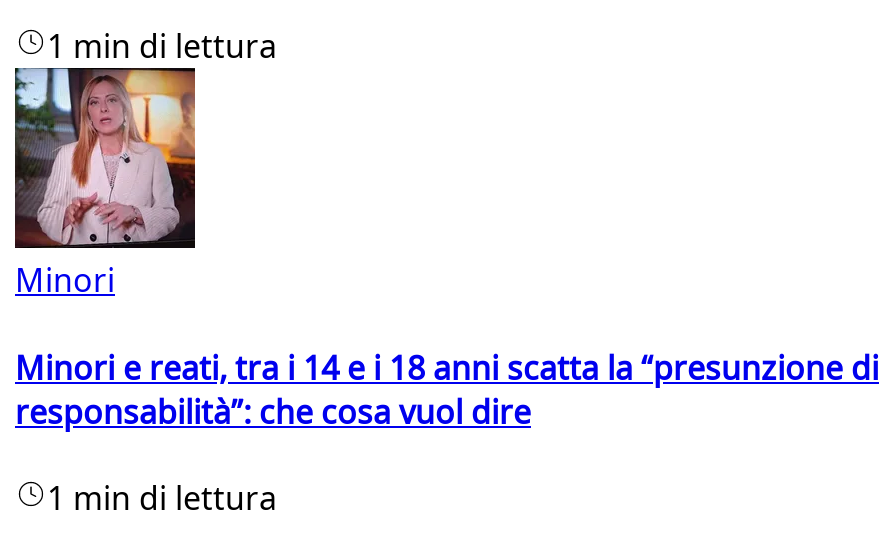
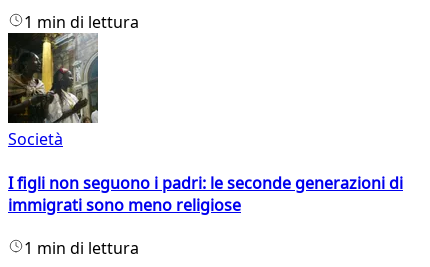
- [image]
- Minori
+ [image]
+ Società

- Minori e reati, tra i 14 e i 18 anni scatta la “presunzione di
- responsabilità”: che cosa vuol dire
+ I figli non seguono i padri: le seconde generazioni di
+ immigrati sono meno religiose
